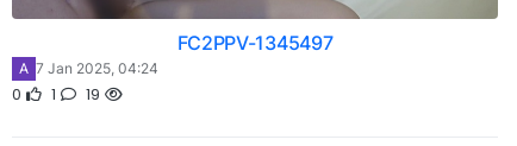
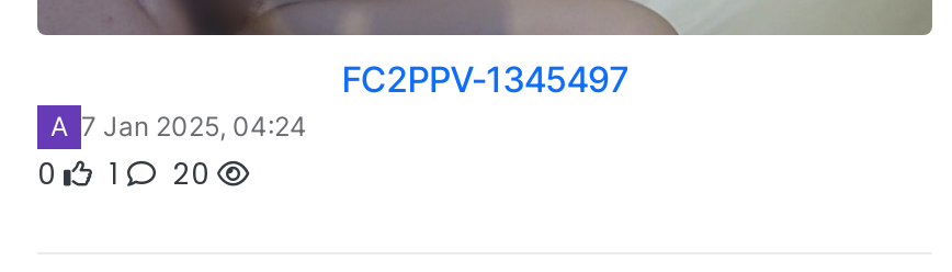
- 0 1 19
+ 0 1 20
